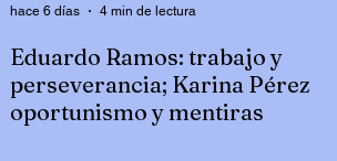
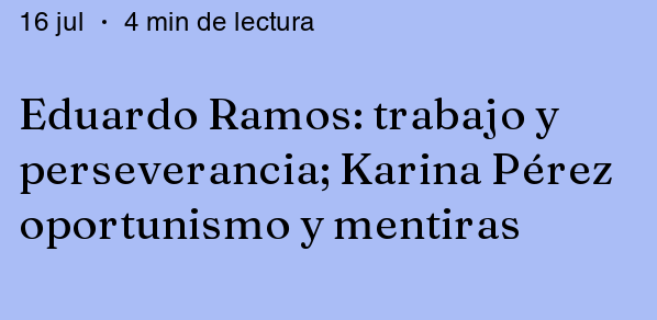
- hace 6 días 4 min de lectura
+ 16 jul 4 min de lectura
